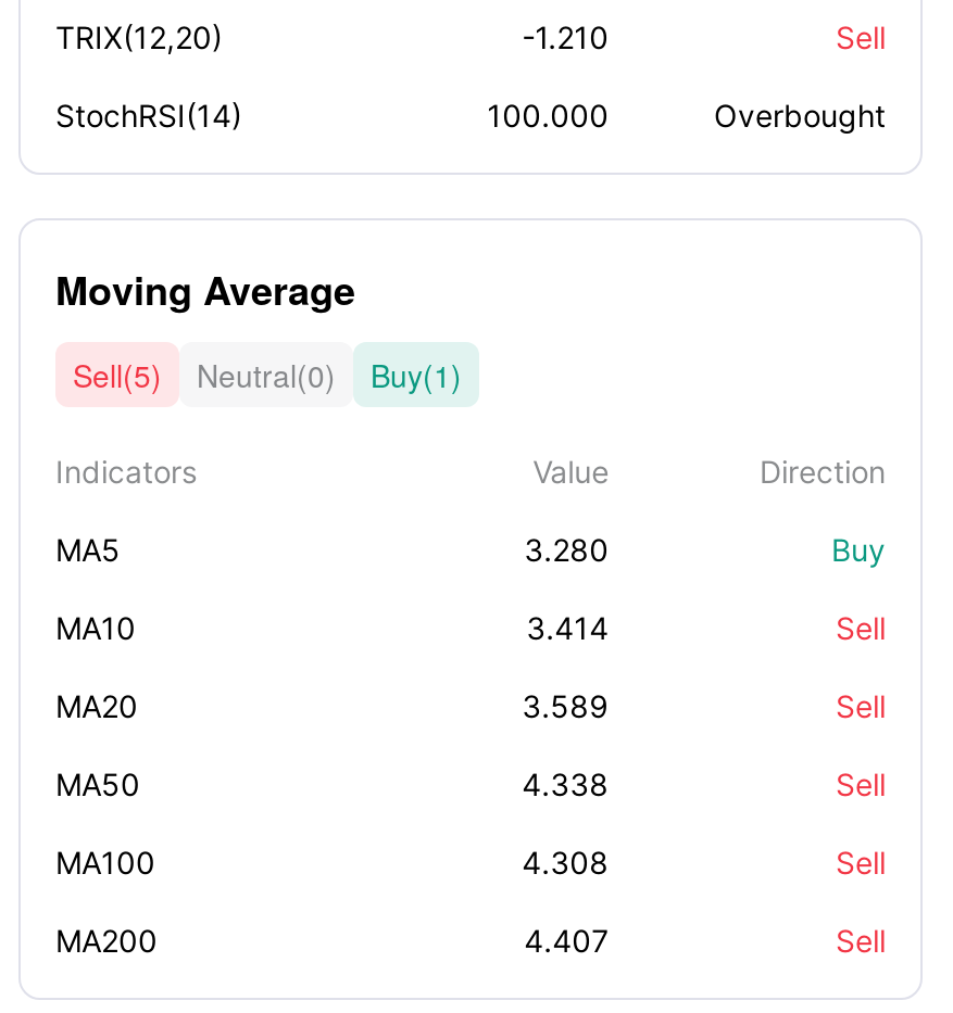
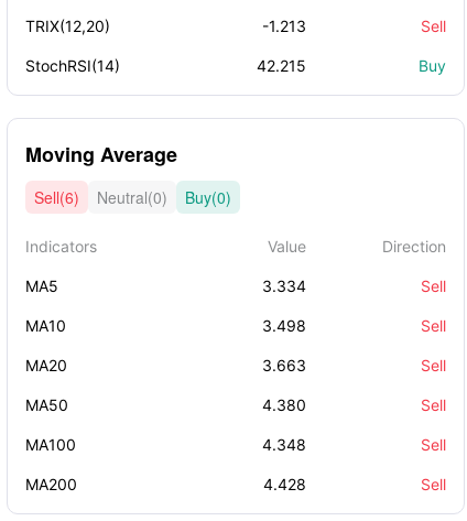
- -1.210
+ -1.213

- 100.000
- Overbought
+ 42.215
+ Buy

- Sell(5)
+ Sell(6)

- Buy(1)
+ Buy(0)

- 3.280
- Buy
+ 3.334
+ Sell

- 3.414
+ 3.498

- 3.589
+ 3.663

- 4.338
+ 4.380

- 4.308
+ 4.348

- 4.407
+ 4.428
